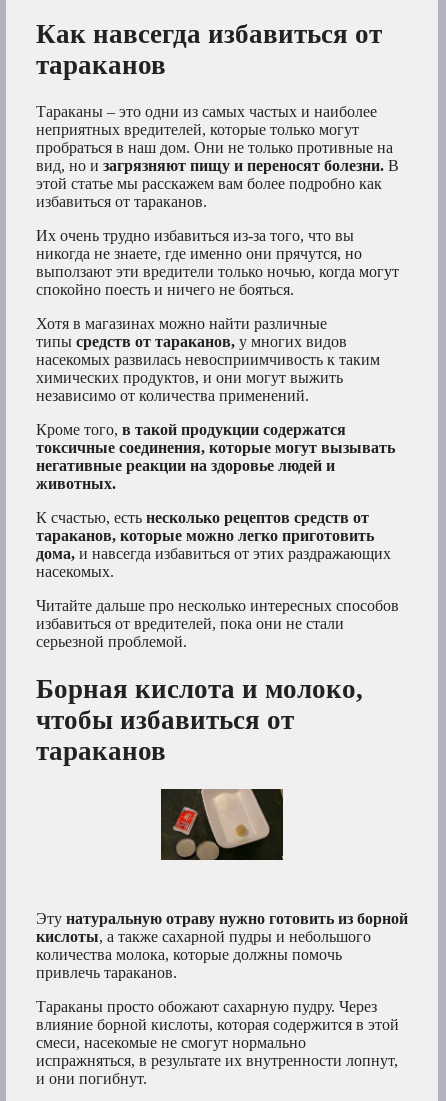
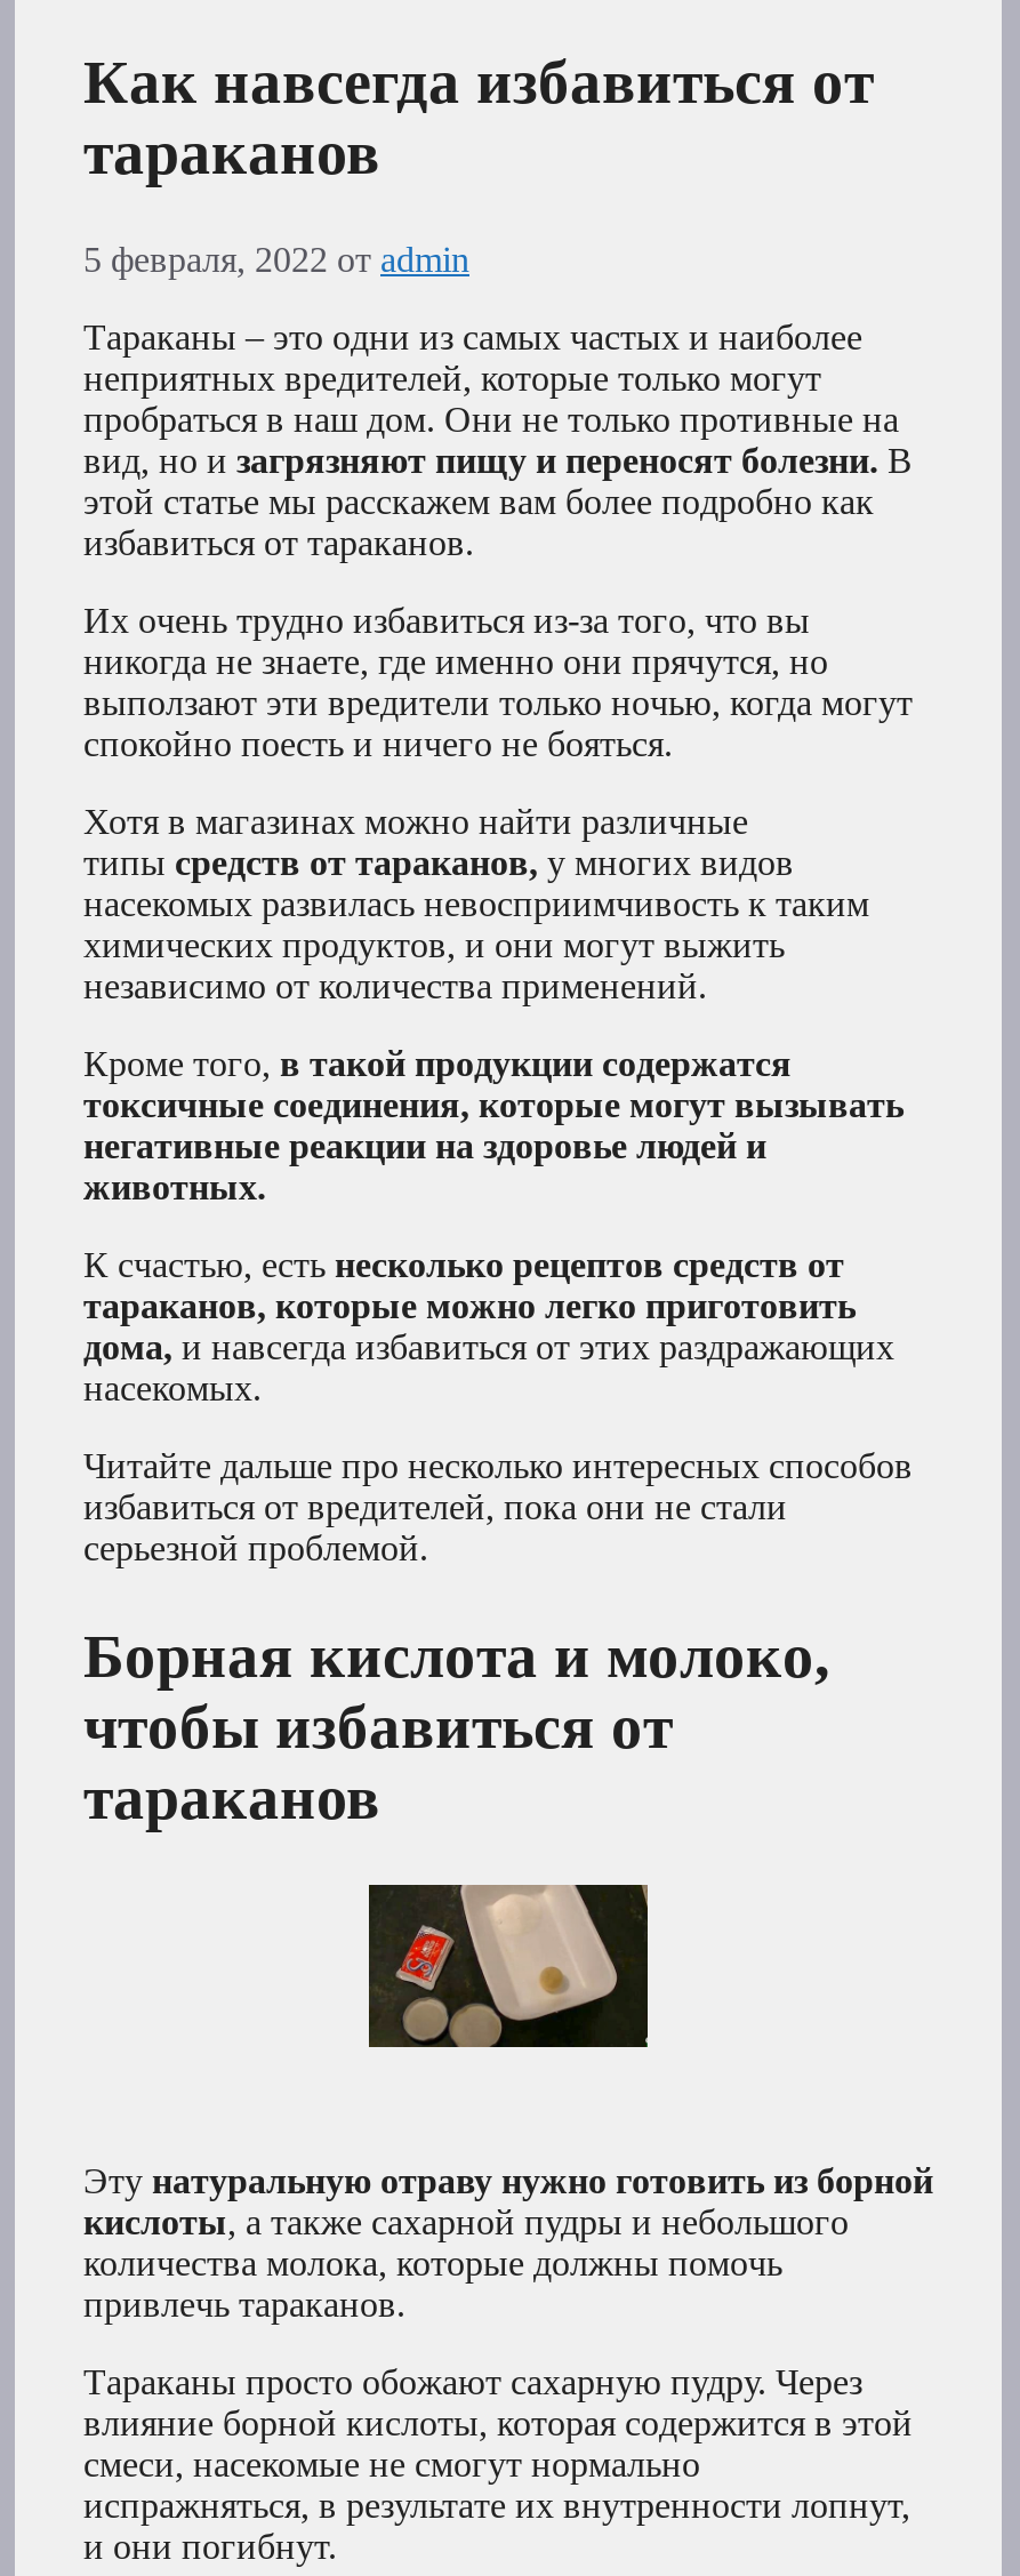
+ 5 февраля, 2022 от admin
